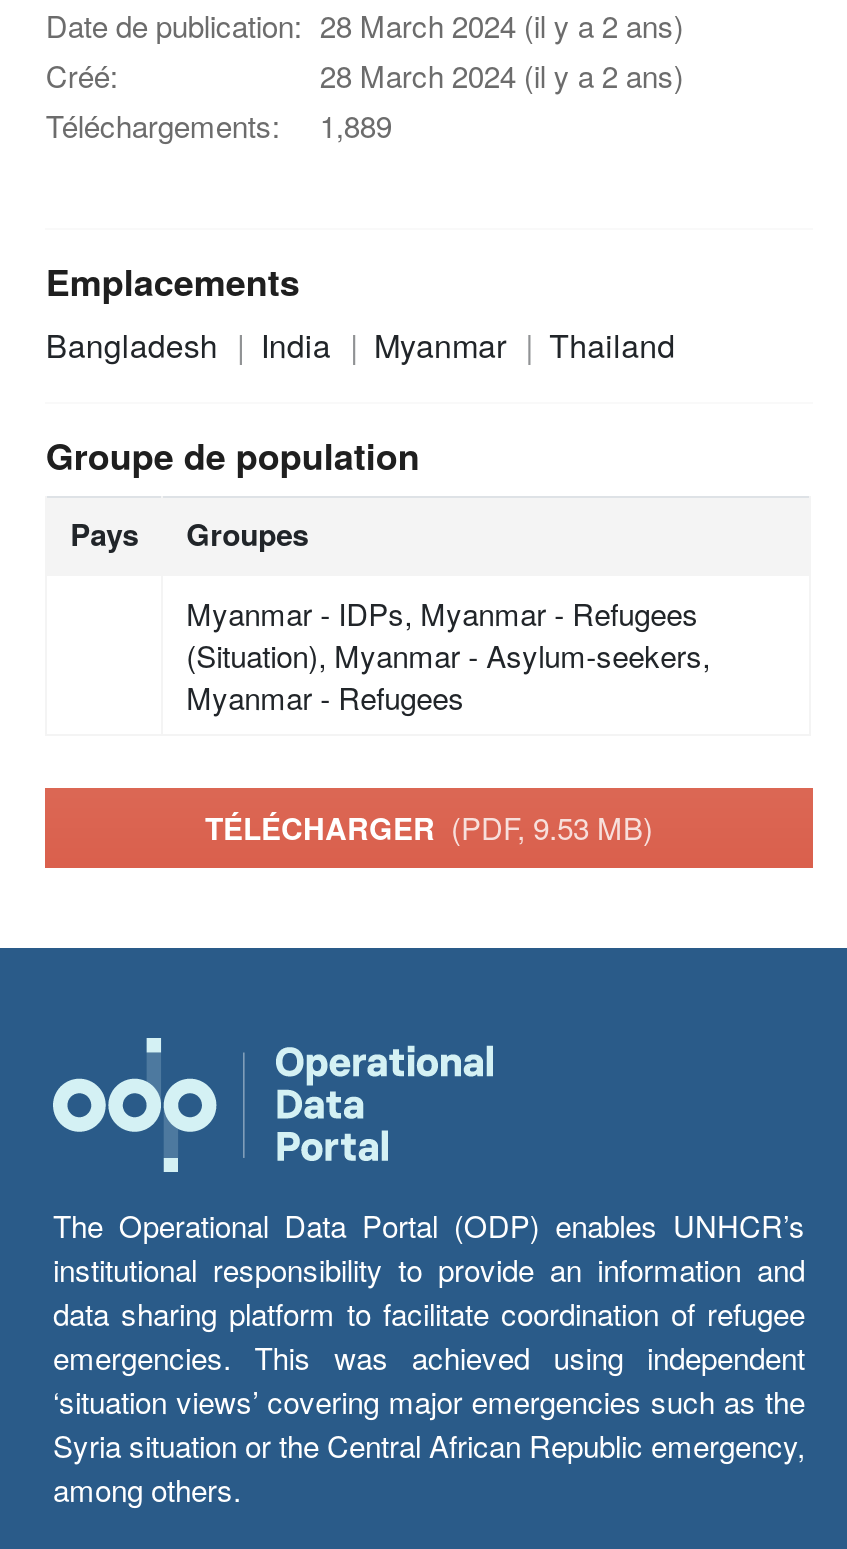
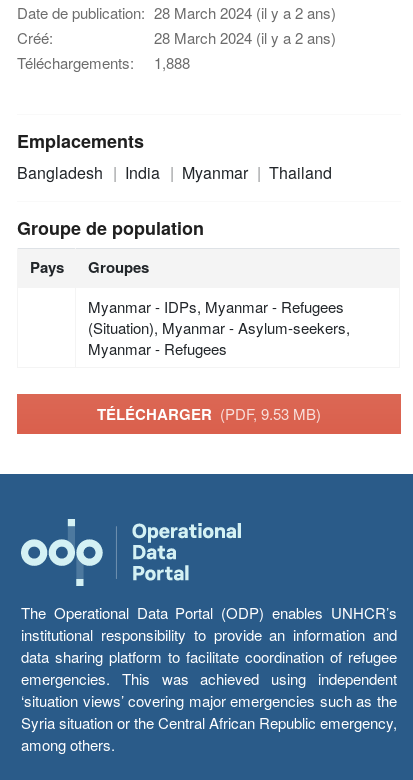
- Téléchargements: 1,889
+ Téléchargements: 1,888
